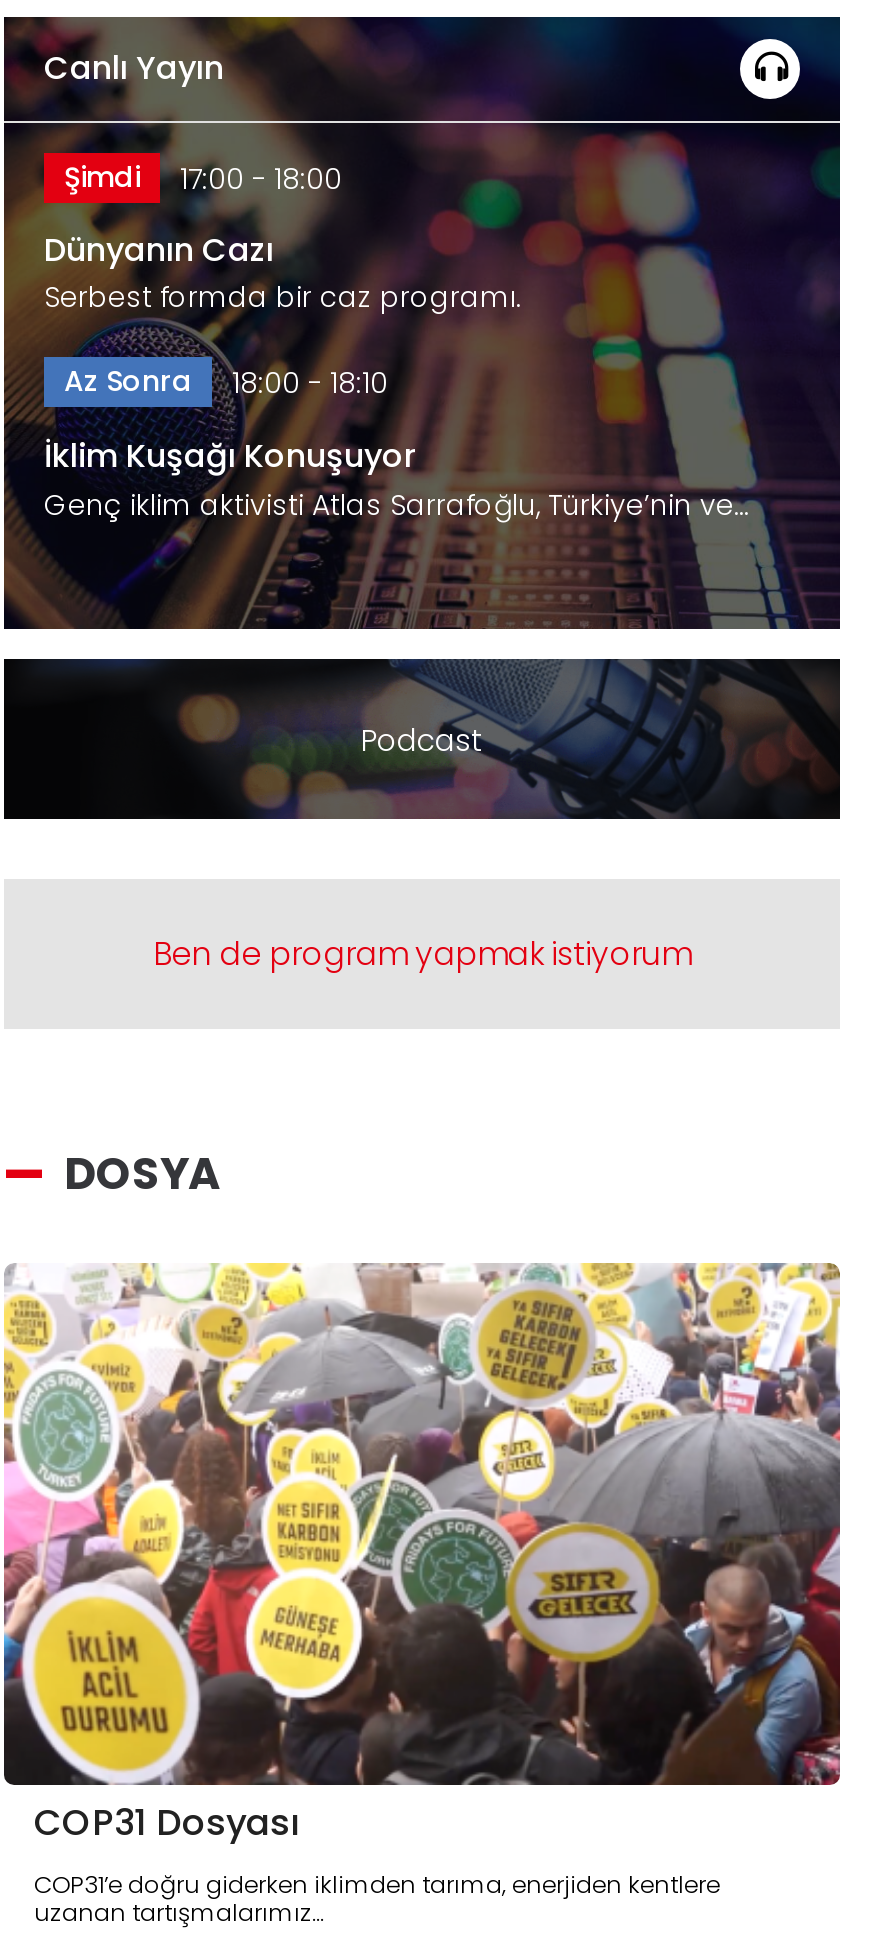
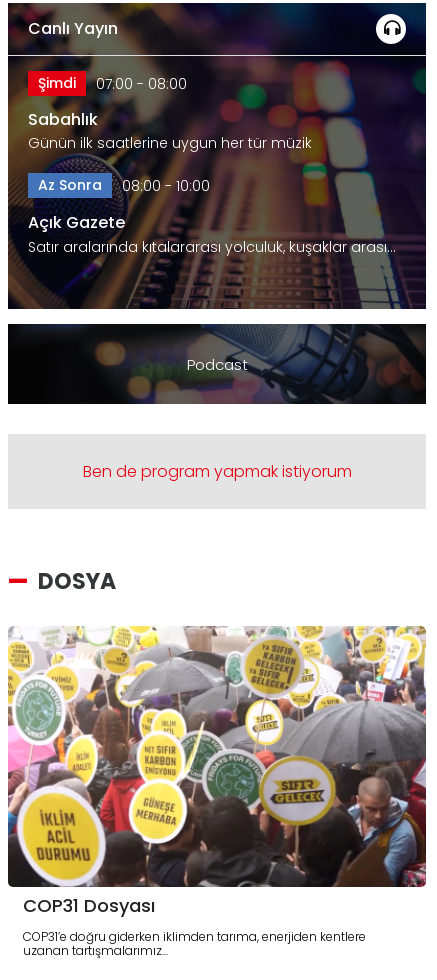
- Şimdi 17:00 - 18:00
+ Şimdi 07:00 - 08:00

- Dünyanın Cazı
- Serbest formda bir caz programı.
+ Sabahlık
+ Günün ilk saatlerine uygun her tür müzik

- Az Sonra 18:00 - 18:10
+ Az Sonra 08:00 - 10:00

- İklim Kuşağı Konuşuyor
- Genç iklim aktivisti Atlas Sarrafoğlu, Türkiye’nin ve…
+ Açık Gazete
+ Satır aralarında kıtalararası yolculuk, kuşaklar arası…
